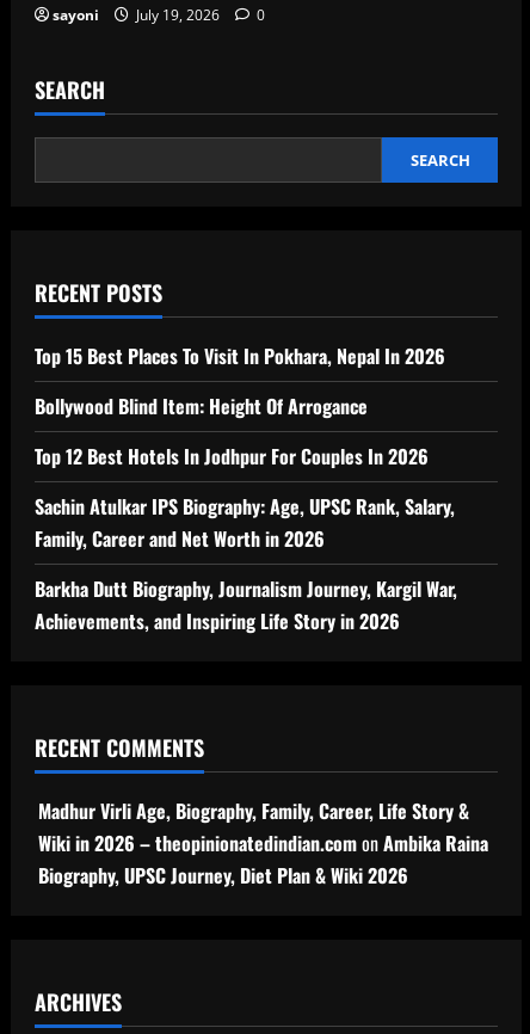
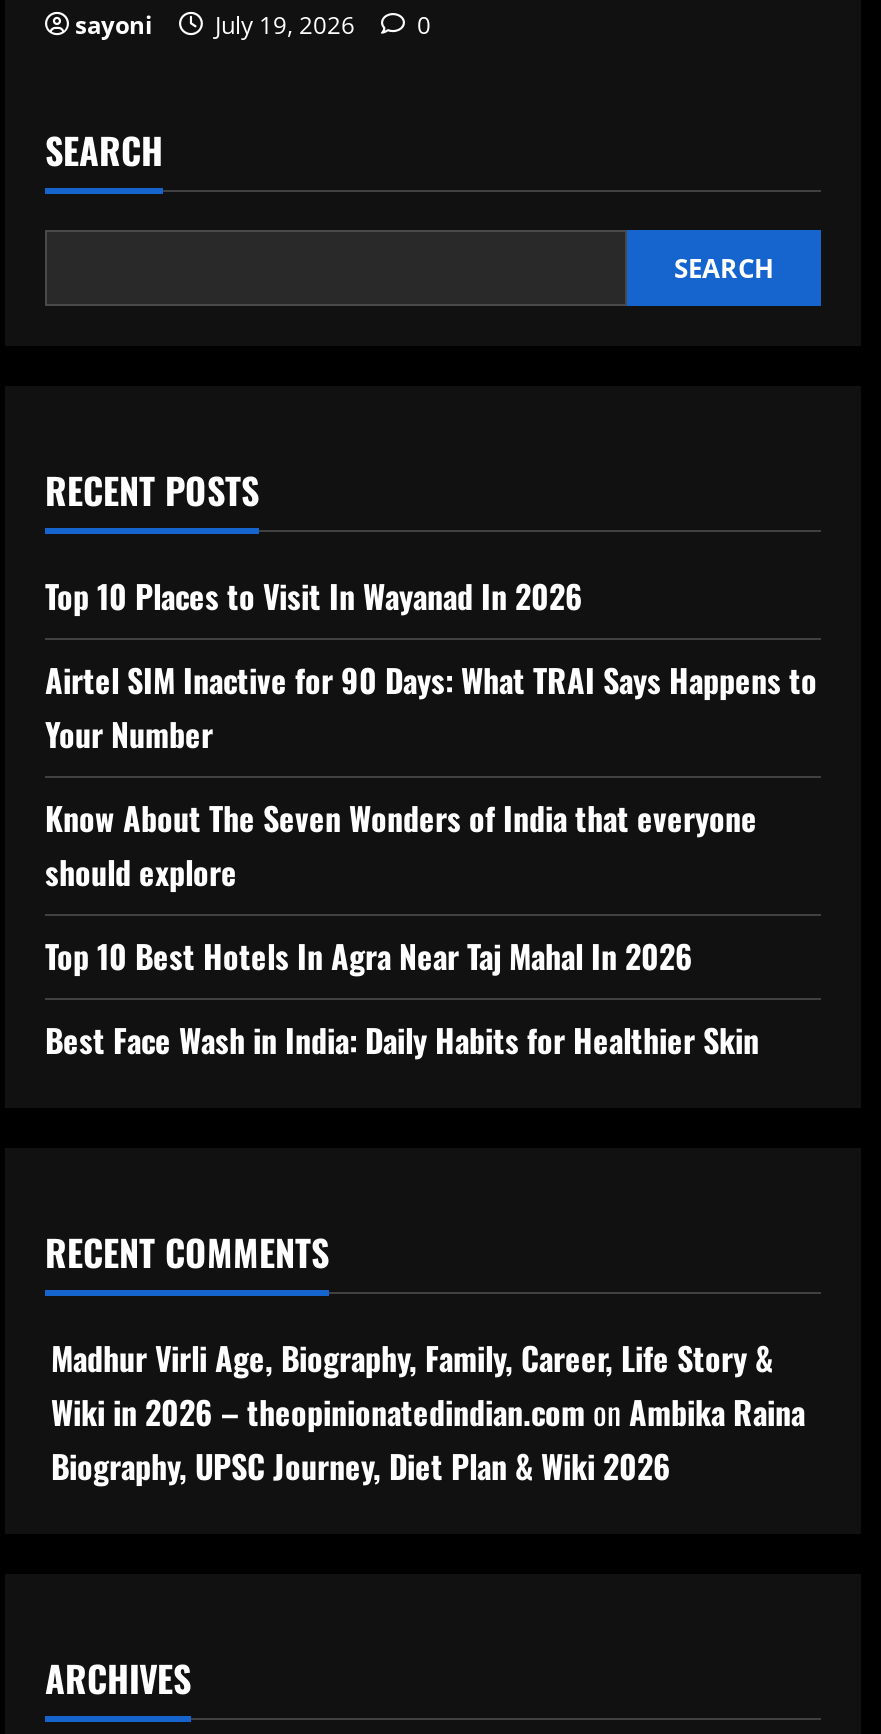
- Top 15 Best Places To Visit In Pokhara, Nepal In 2026
+ Top 10 Places to Visit In Wayanad In 2026

- Bollywood Blind Item: Height Of Arrogance
+ Airtel SIM Inactive for 90 Days: What TRAI Says Happens to
+ Your Number

- Top 12 Best Hotels In Jodhpur For Couples In 2026
+ Know About The Seven Wonders of India that everyone
+ should explore

- Sachin Atulkar IPS Biography: Age, UPSC Rank, Salary,
- Family, Career and Net Worth in 2026
+ Top 10 Best Hotels In Agra Near Taj Mahal In 2026

- Barkha Dutt Biography, Journalism Journey, Kargil War,
- Achievements, and Inspiring Life Story in 2026
+ Best Face Wash in India: Daily Habits for Healthier Skin
